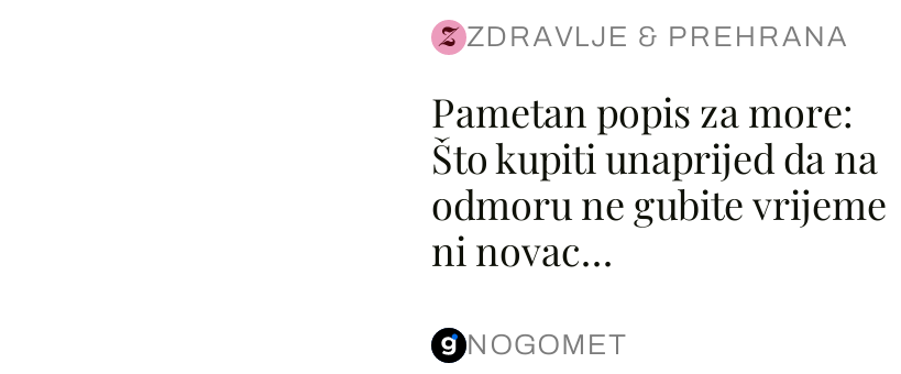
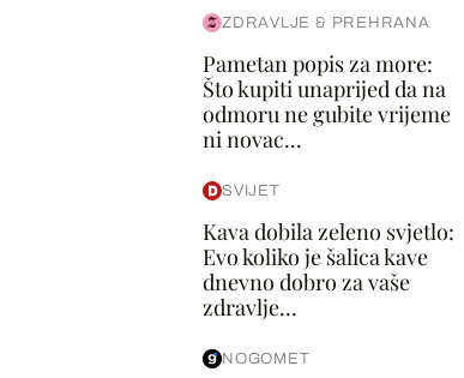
+ SVIJET
+ Kava dobila zeleno svjetlo:
+ Evo koliko je šalica kave
+ dnevno dobro za vaše
+ zdravlje...
